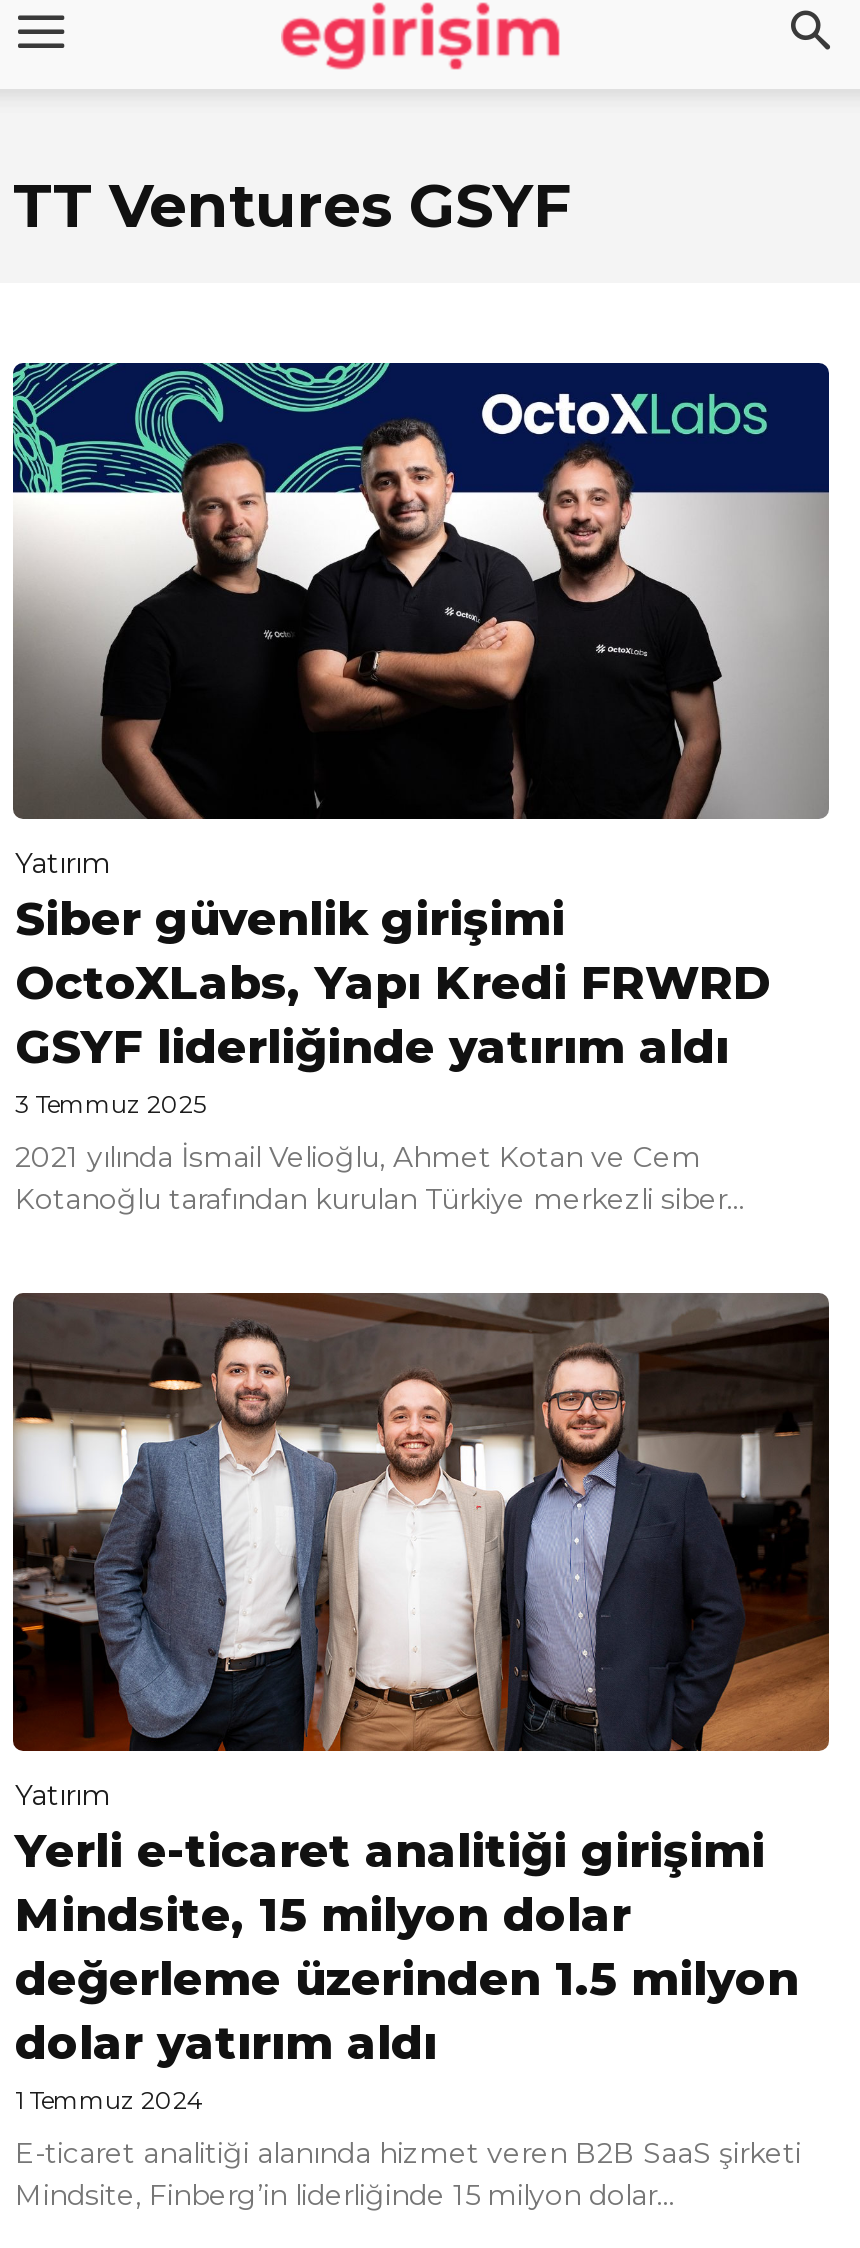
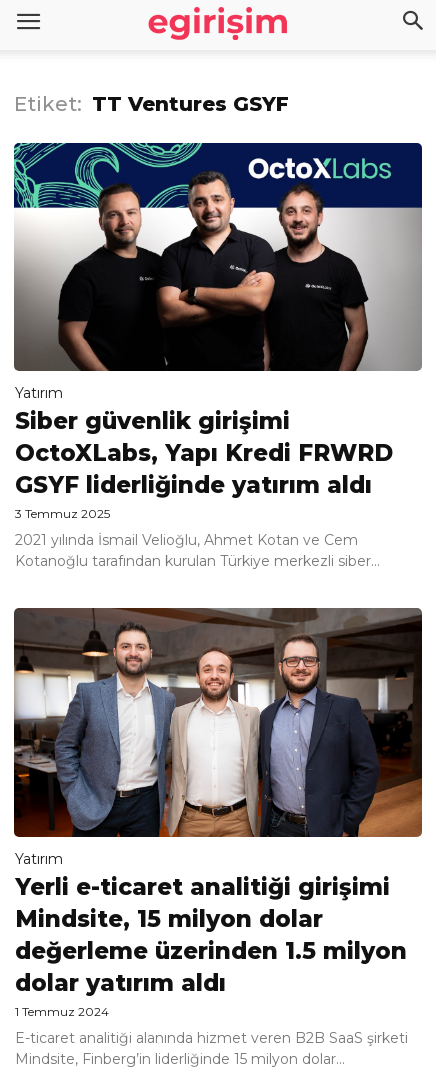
- TT Ventures GSYF
+ Etiket: TT Ventures GSYF
